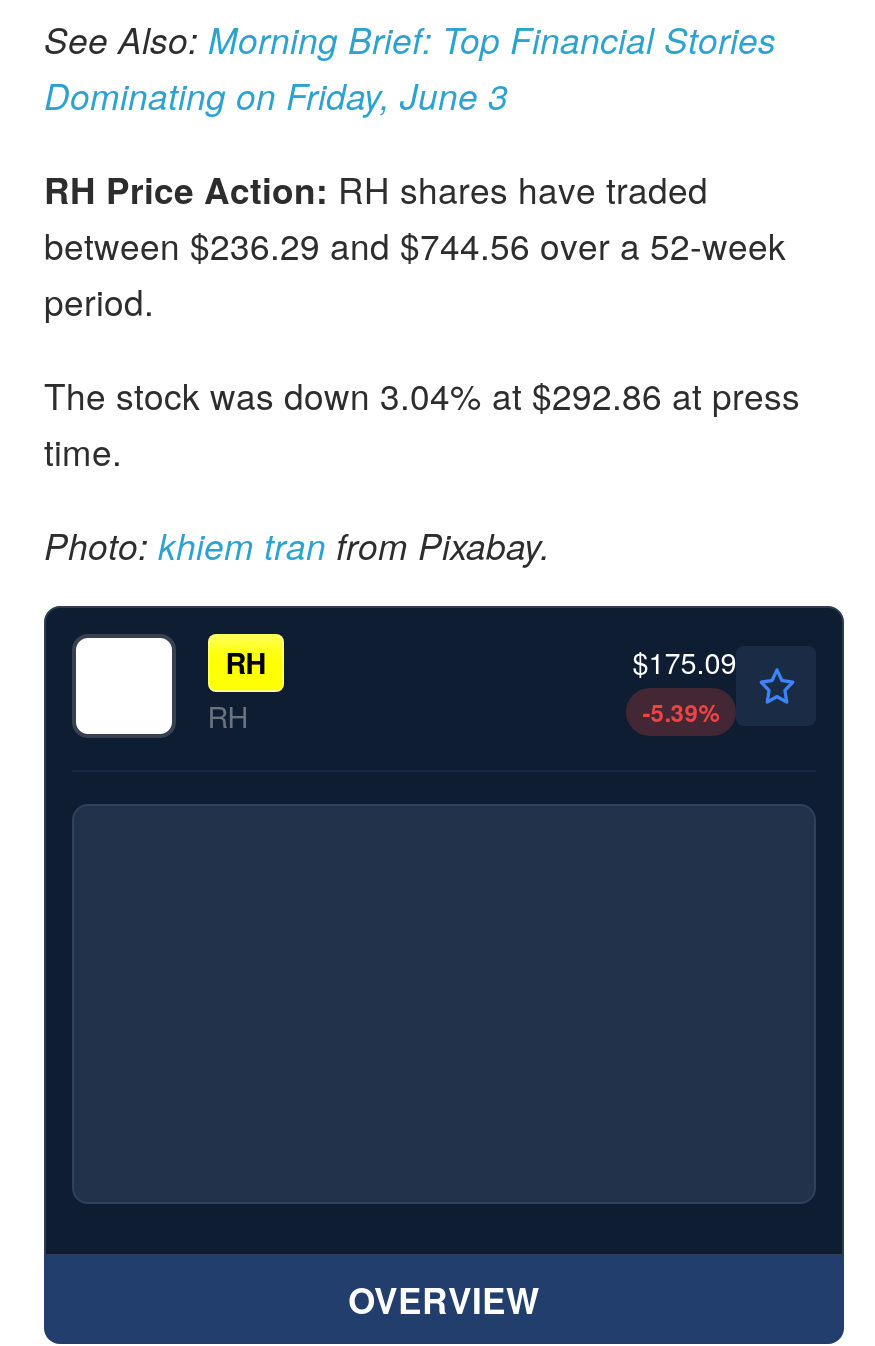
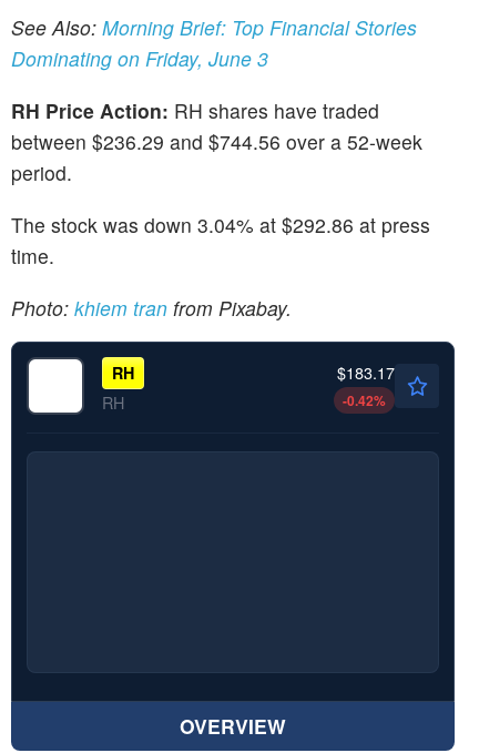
- $175.09
+ $183.17

- -5.39%
+ -0.42%
